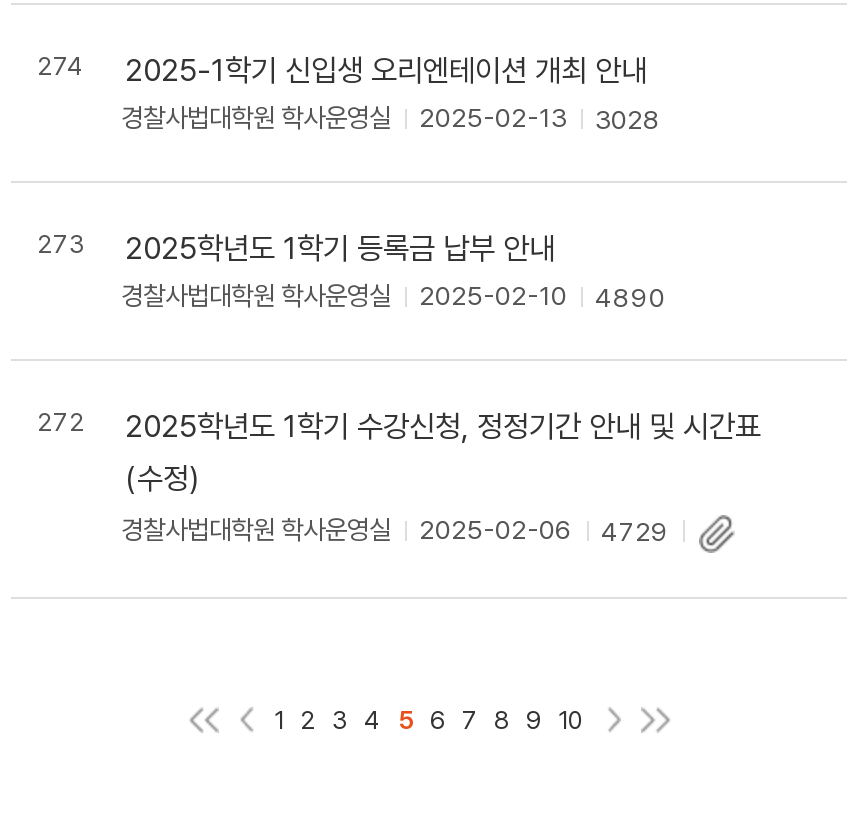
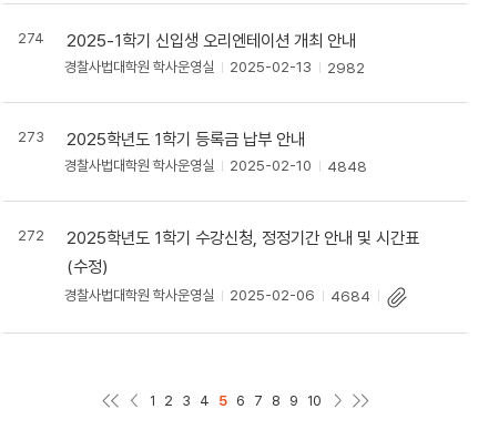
- 경찰사법대학원 학사운영실 2025-02-13 3028
+ 경찰사법대학원 학사운영실 2025-02-13 2982

- 경찰사법대학원 학사운영실 2025-02-10 4890
+ 경찰사법대학원 학사운영실 2025-02-10 4848

- 경찰사법대학원 학사운영실 2025-02-06 4729
+ 경찰사법대학원 학사운영실 2025-02-06 4684
